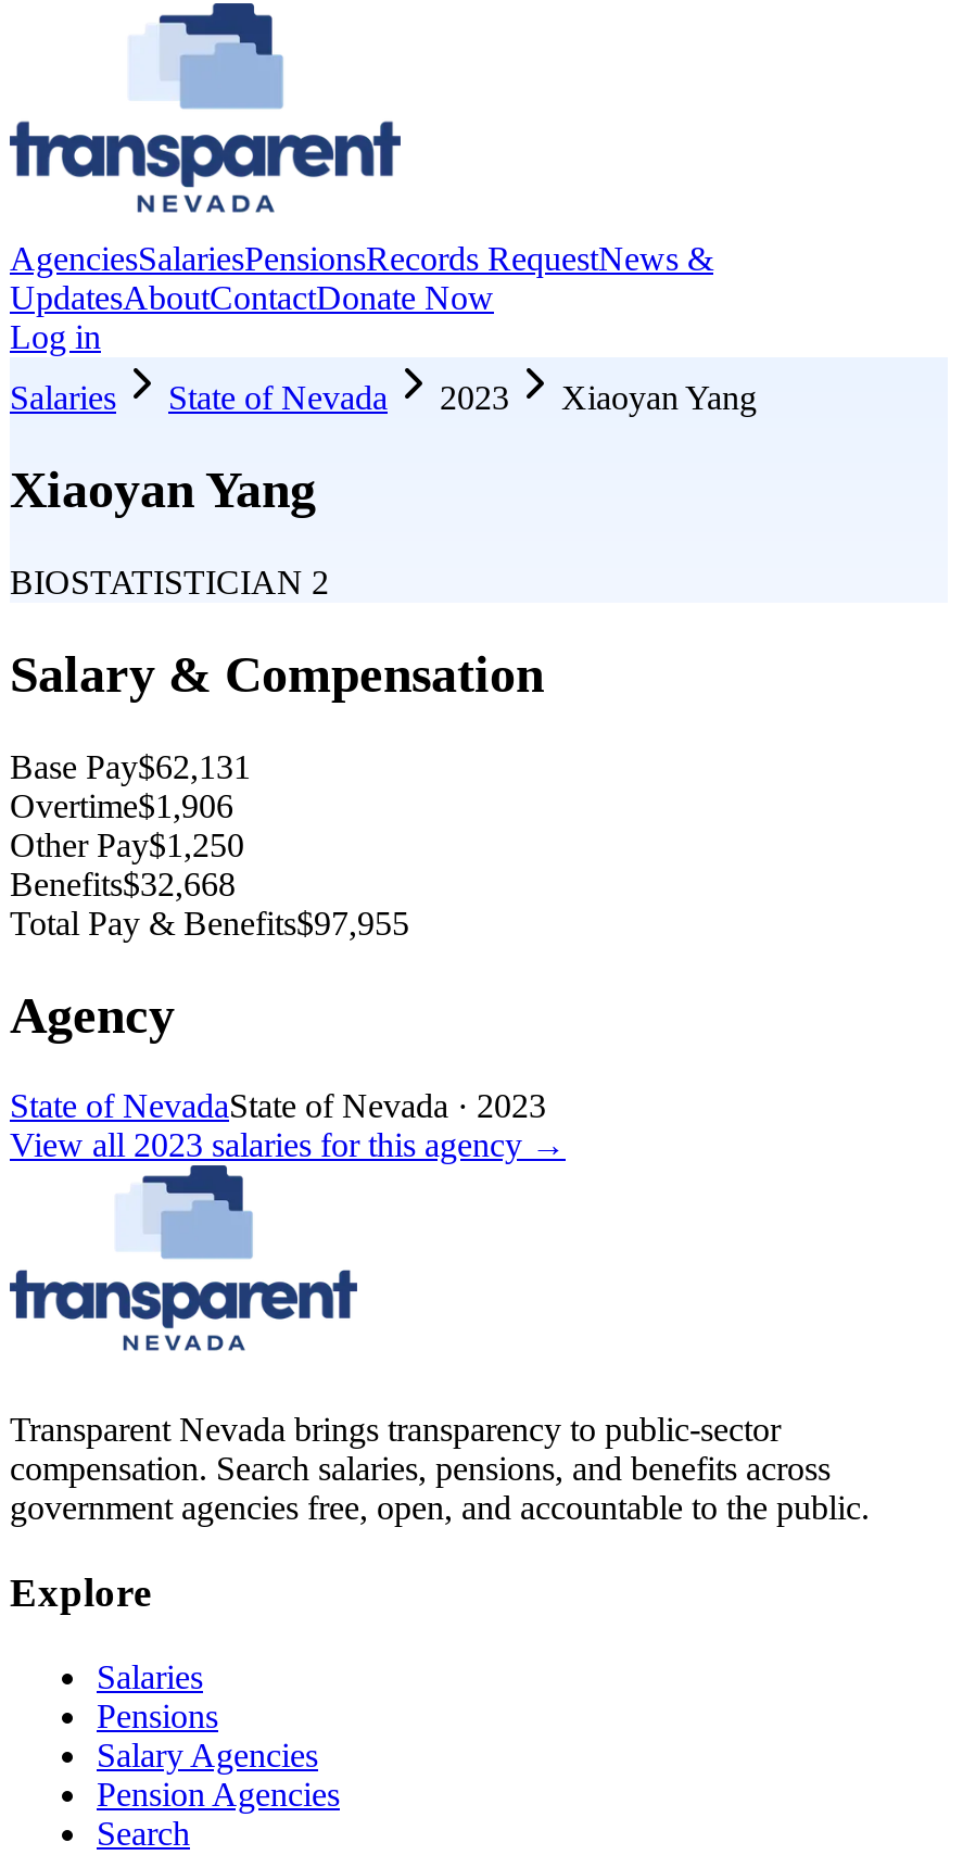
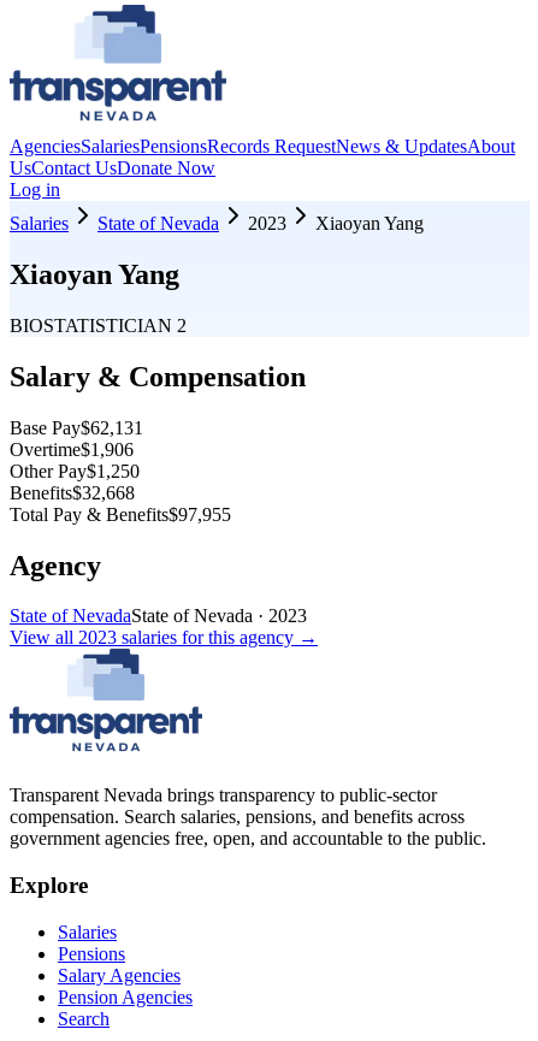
- AgenciesSalariesPensionsRecords RequestNews &
- UpdatesAboutContactDonate Now
+ AgenciesSalariesPensionsRecords RequestNews & UpdatesAbout
+ UsContact UsDonate Now
